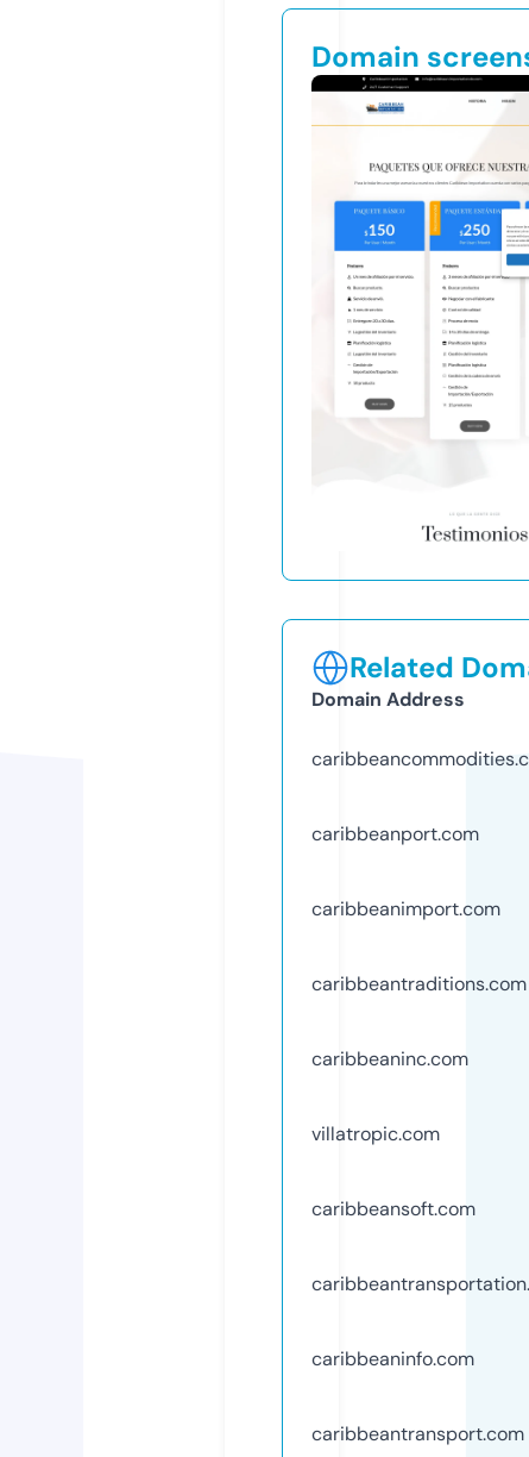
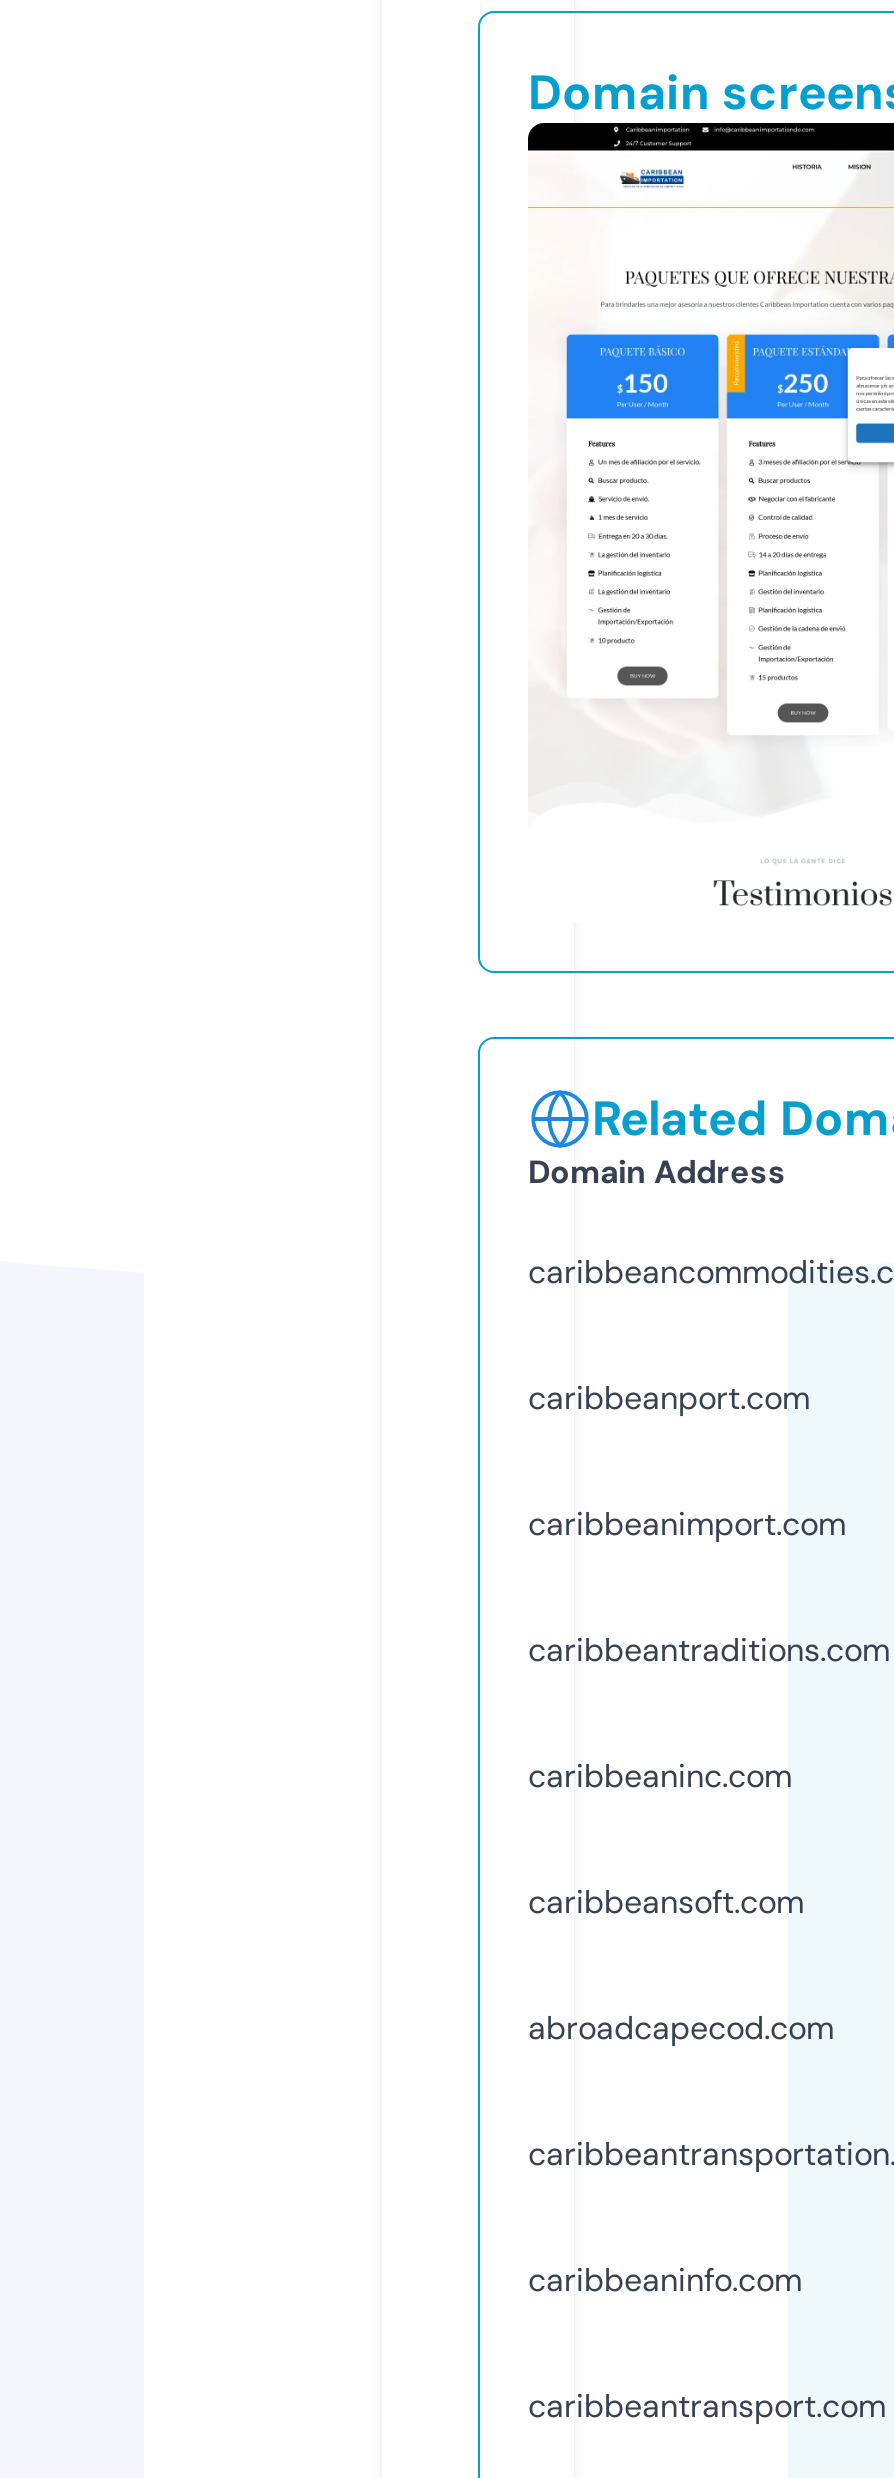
- villatropic.com

moved up: caribbeansoft.com

+ abroadcapecod.com
